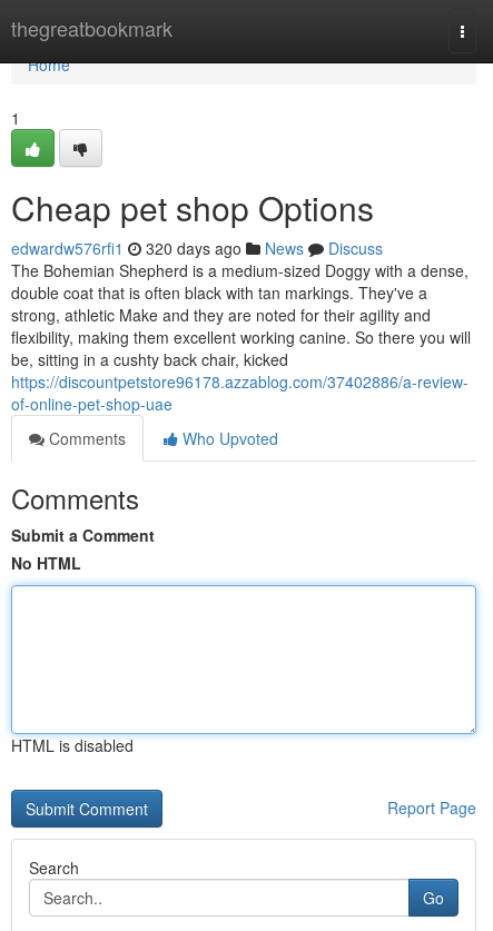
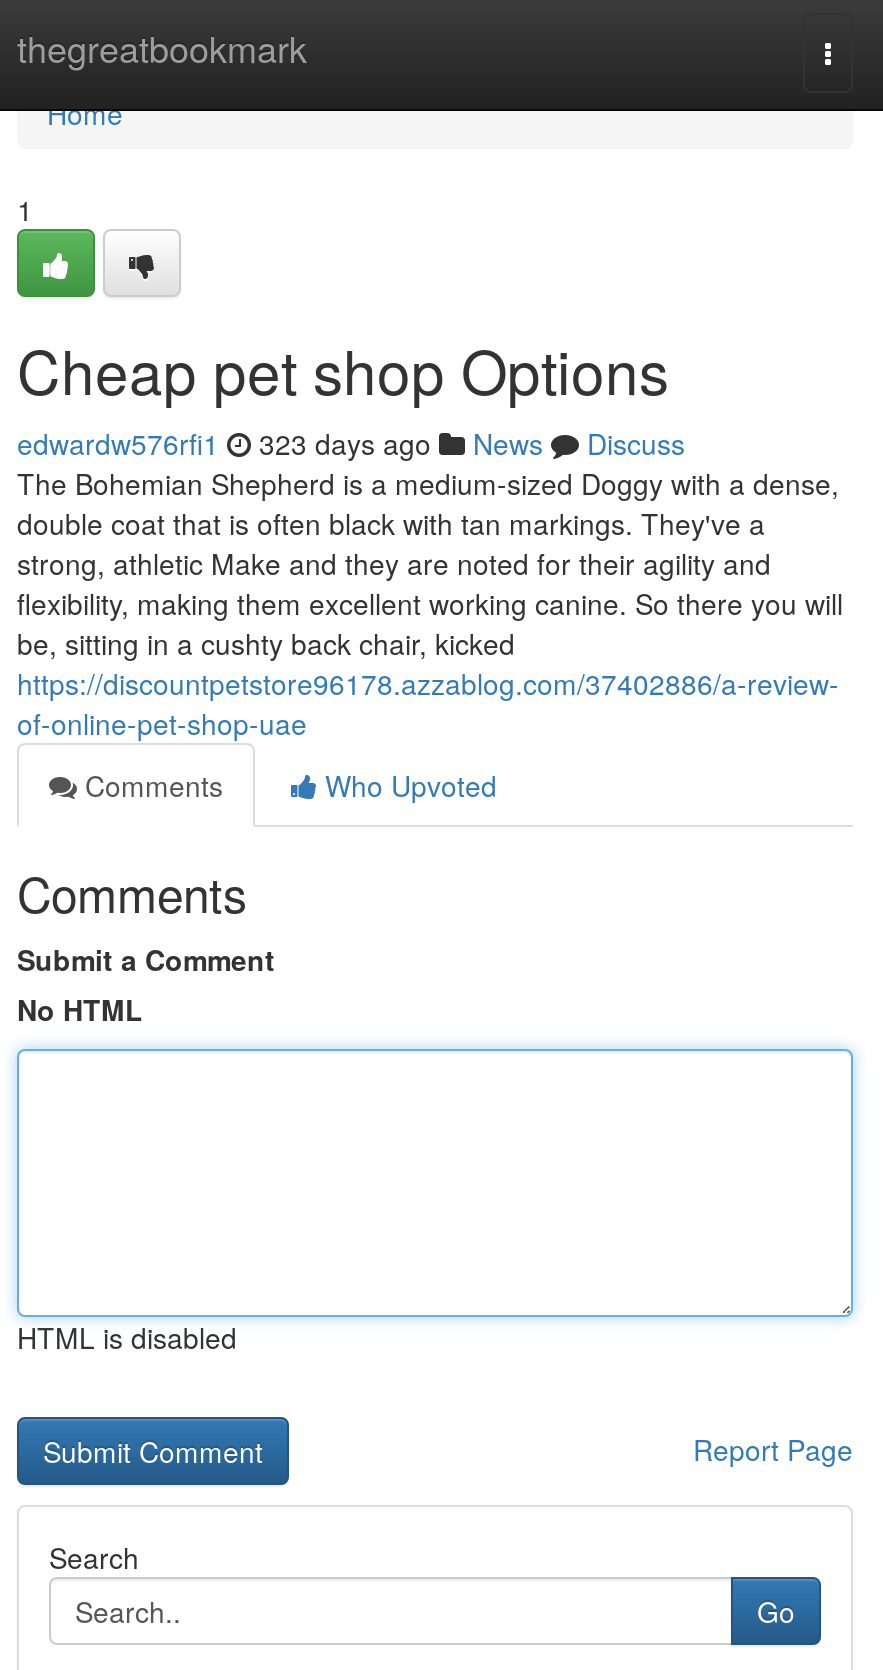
- edwardw576rfi1 320 days ago News Discuss
+ edwardw576rfi1 323 days ago News Discuss
